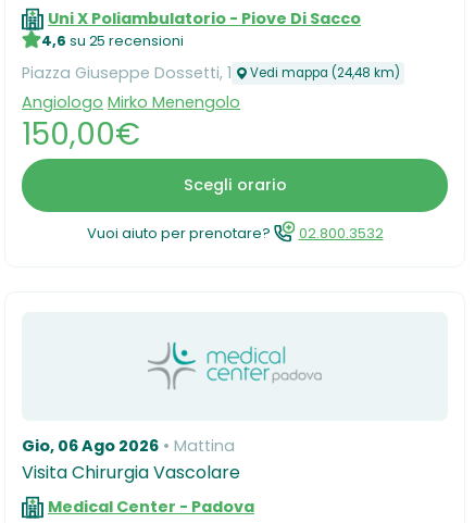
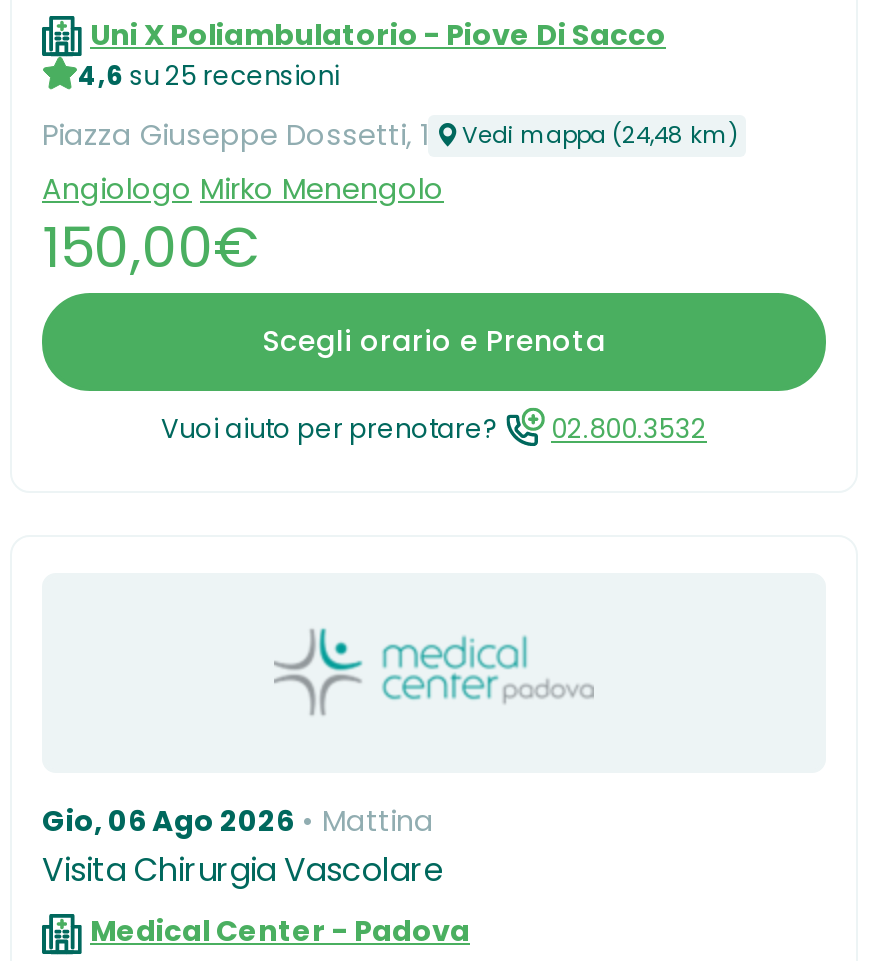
- Scegli orario
+ Scegli orario e Prenota
